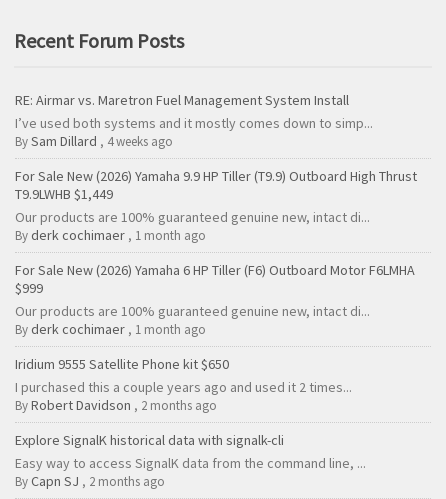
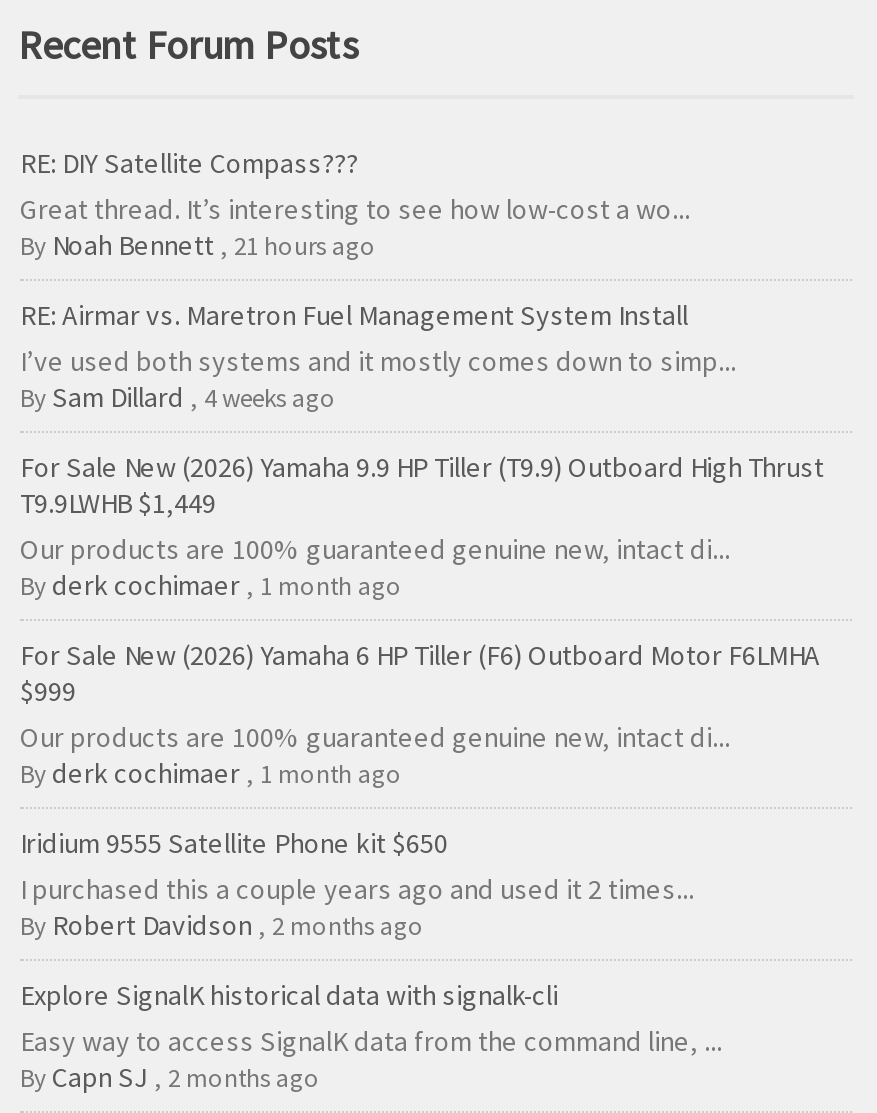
+ RE: DIY Satellite Compass???
+ Great thread. It’s interesting to see how low-cost a wo...
+ By Noah Bennett, 21 hours ago
